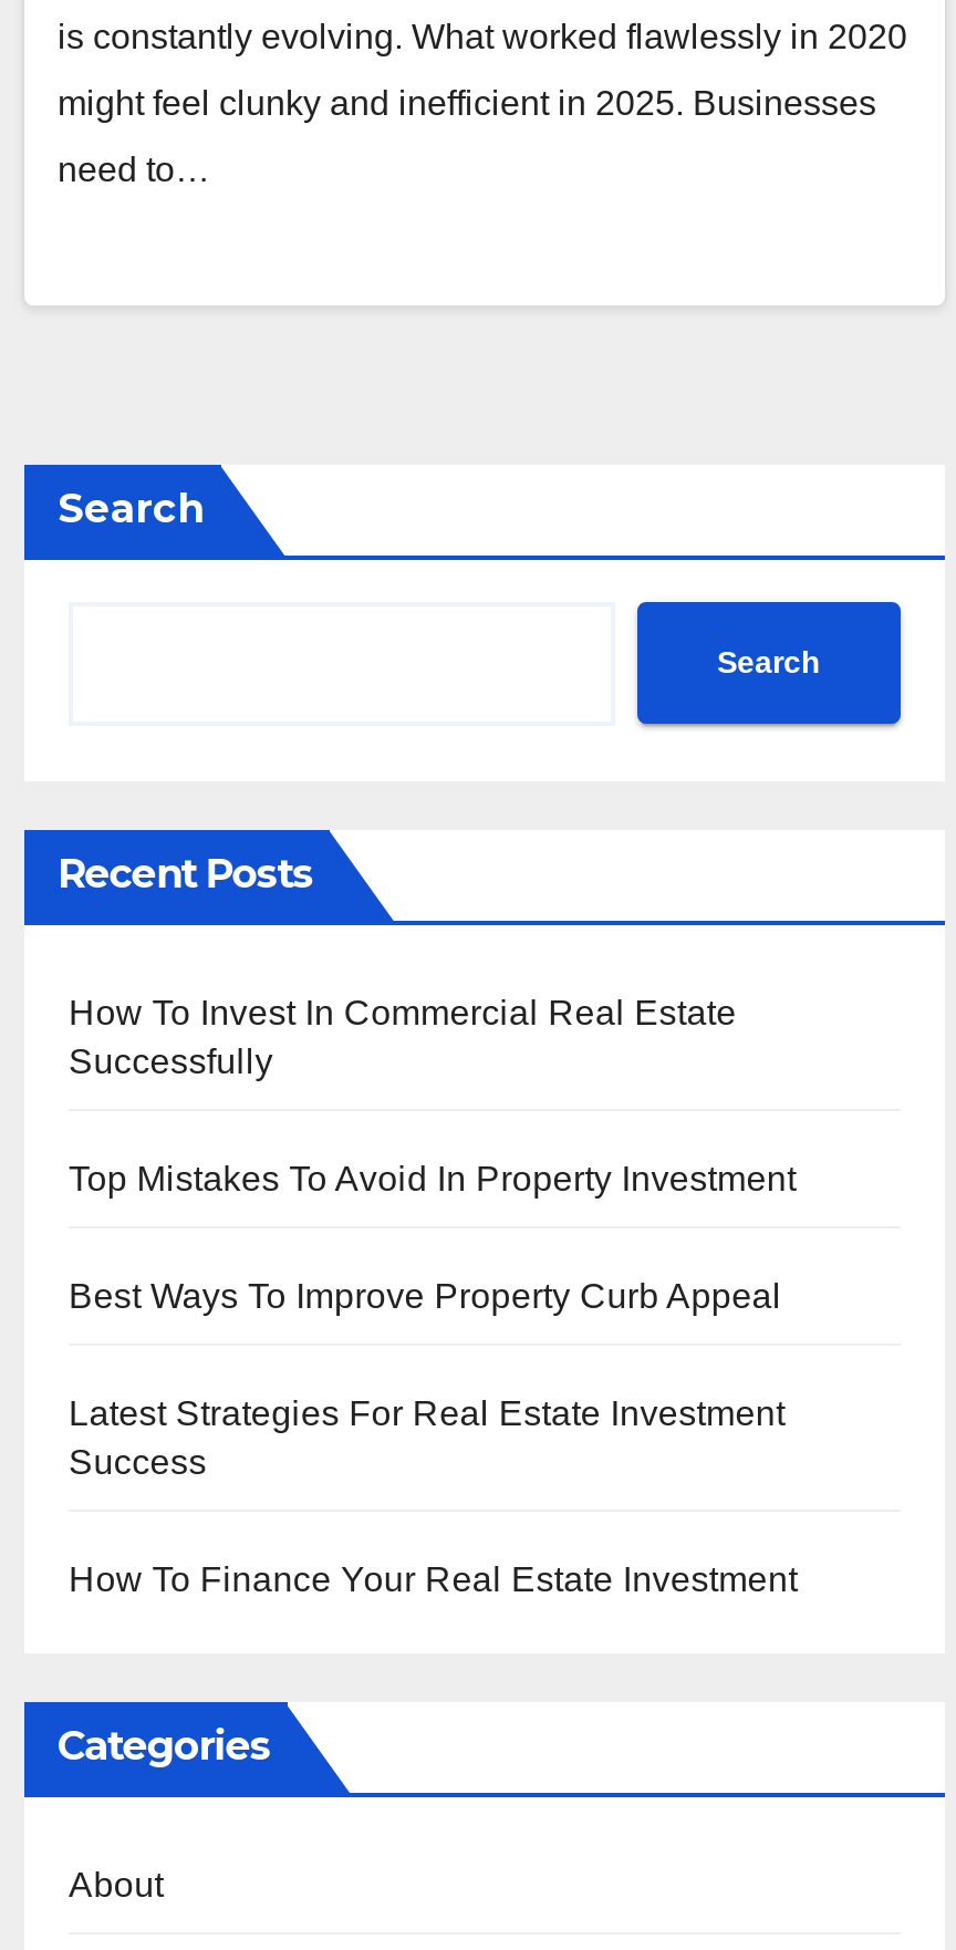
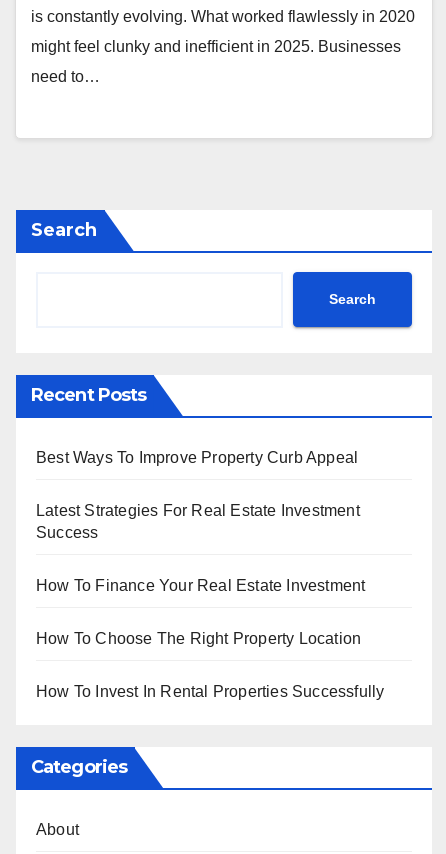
- How To Invest In Commercial Real Estate
- Successfully
- Top Mistakes To Avoid In Property Investment

moved up: Best Ways To Improve Property Curb Appeal | Latest Strategies For Real Estate Investment | Success | How To Finance Your Real Estate Investment

+ How To Choose The Right Property Location
+ How To Invest In Rental Properties Successfully
